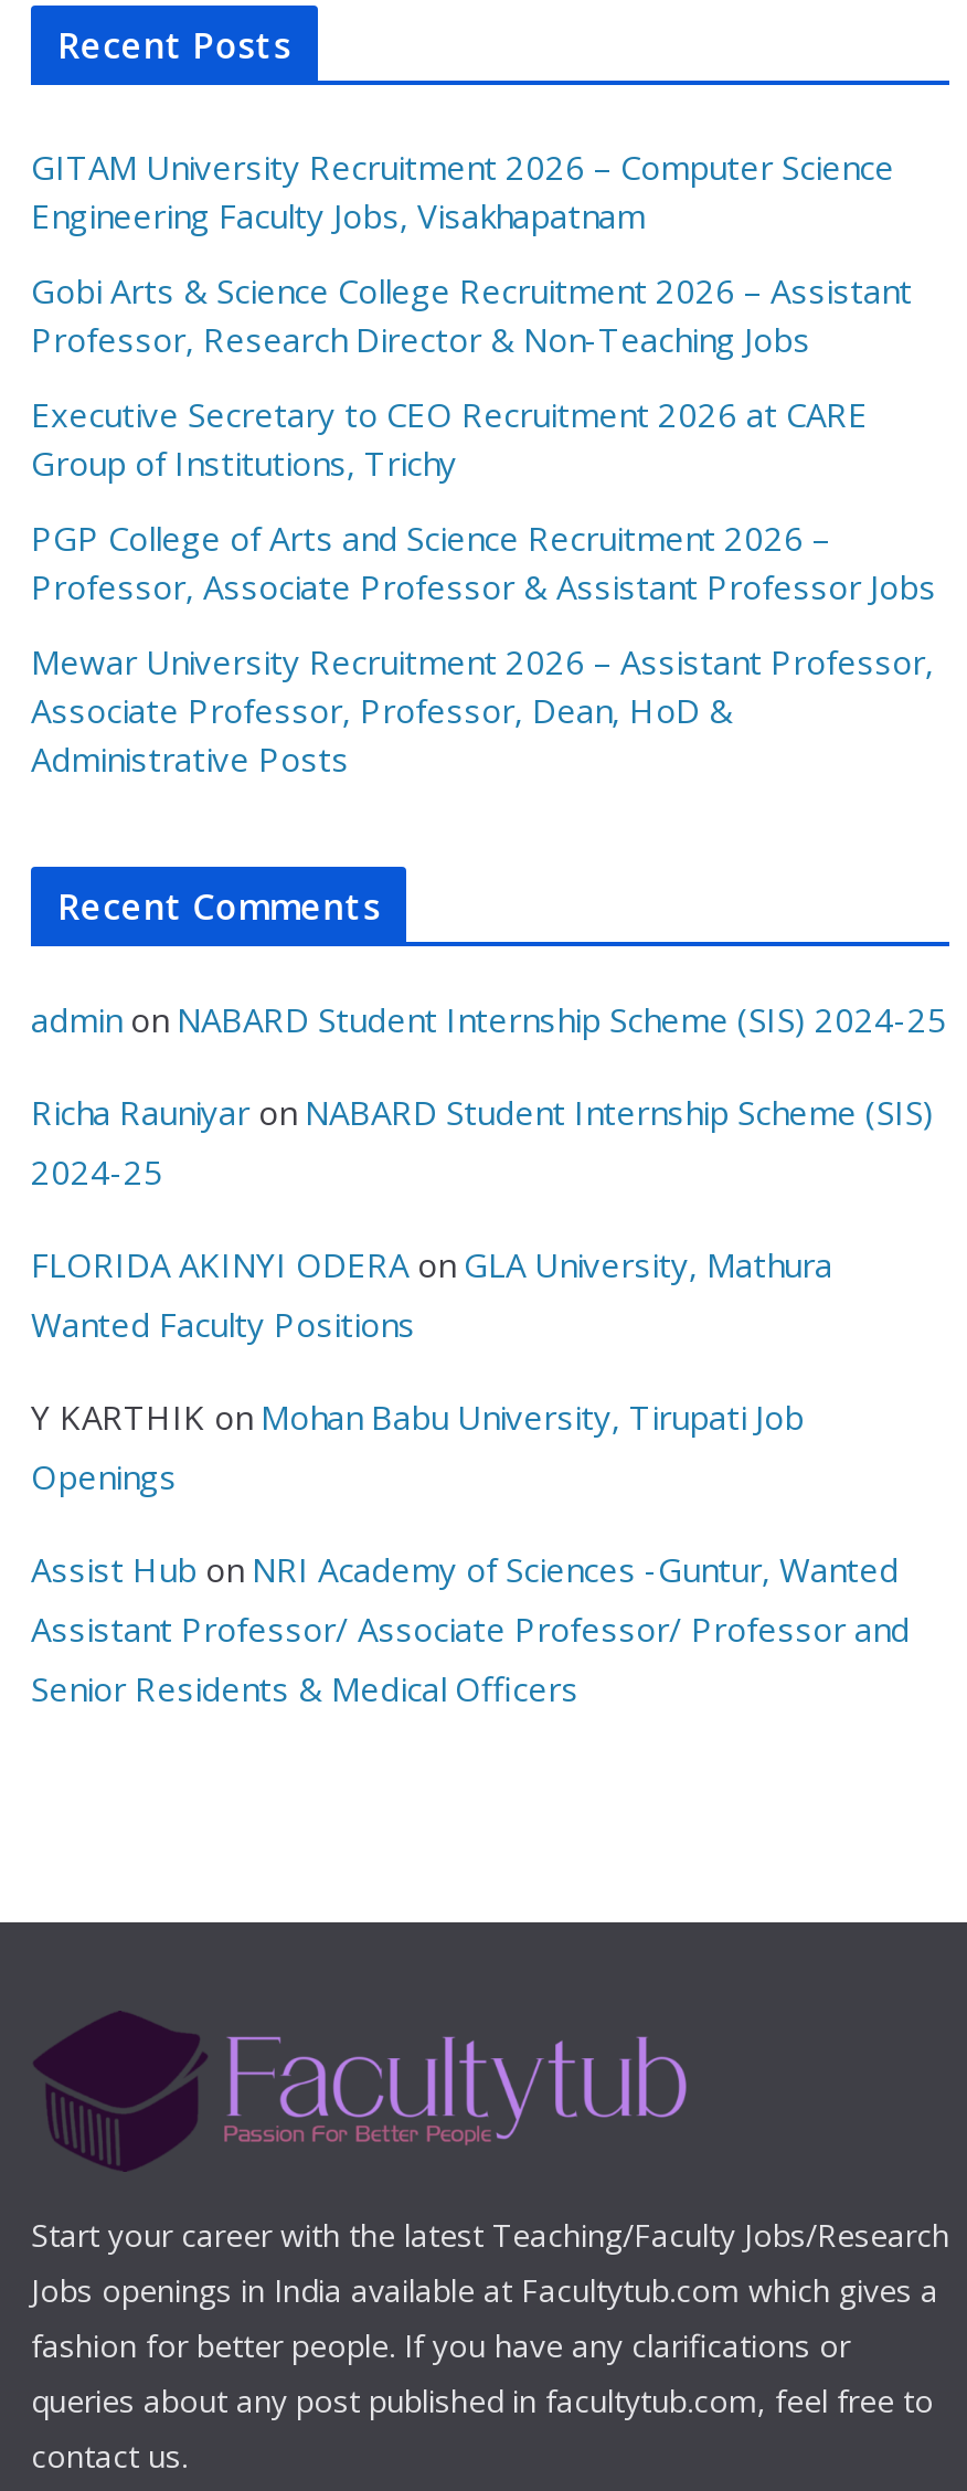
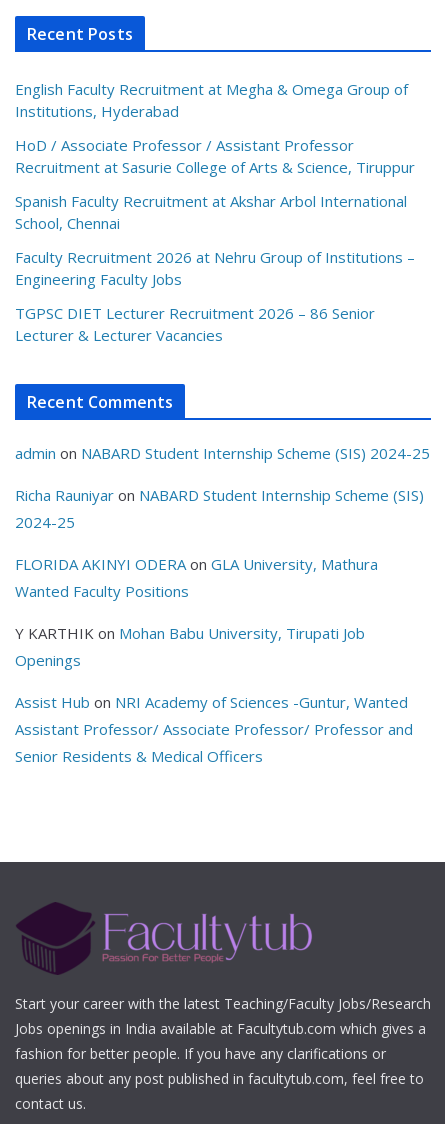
- GITAM University Recruitment 2026 – Computer Science
- Engineering Faculty Jobs, Visakhapatnam
+ English Faculty Recruitment at Megha & Omega Group of
+ Institutions, Hyderabad

- Gobi Arts & Science College Recruitment 2026 – Assistant
- Professor, Research Director & Non-Teaching Jobs
+ HoD / Associate Professor / Assistant Professor
+ Recruitment at Sasurie College of Arts & Science, Tiruppur

- Executive Secretary to CEO Recruitment 2026 at CARE
- Group of Institutions, Trichy
+ Spanish Faculty Recruitment at Akshar Arbol International
+ School, Chennai

- PGP College of Arts and Science Recruitment 2026 –
- Professor, Associate Professor & Assistant Professor Jobs
+ Faculty Recruitment 2026 at Nehru Group of Institutions –
+ Engineering Faculty Jobs

- Mewar University Recruitment 2026 – Assistant Professor,
- Associate Professor, Professor, Dean, HoD &
- Administrative Posts
+ TGPSC DIET Lecturer Recruitment 2026 – 86 Senior
+ Lecturer & Lecturer Vacancies
